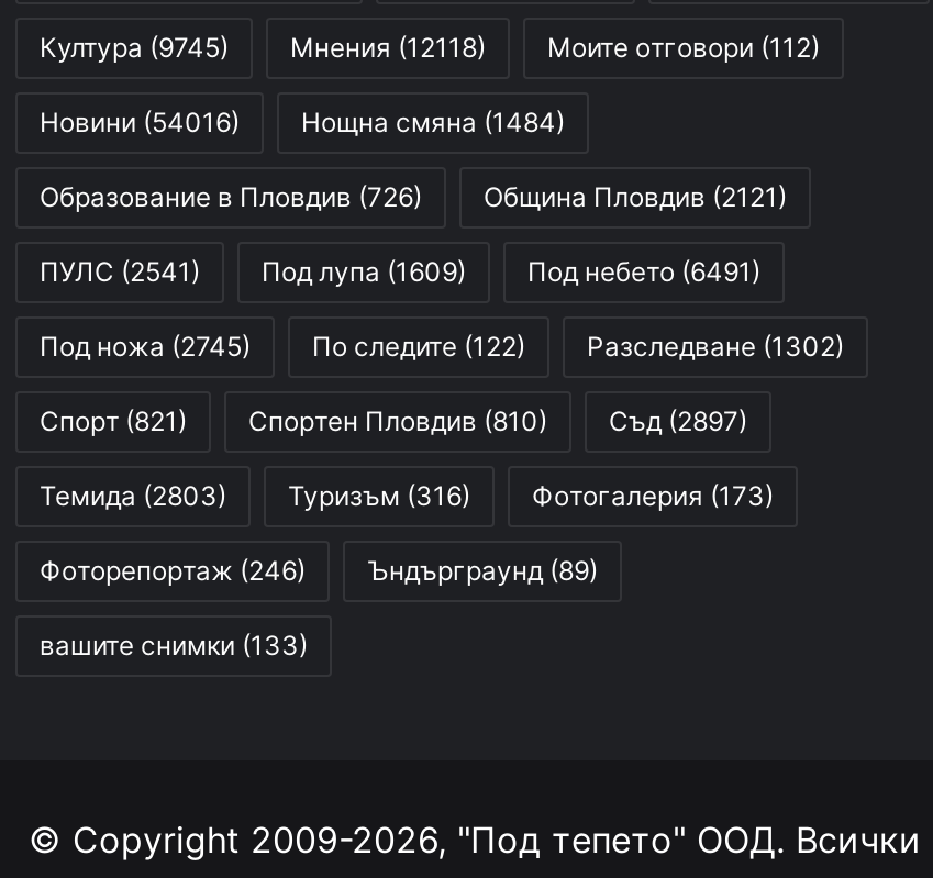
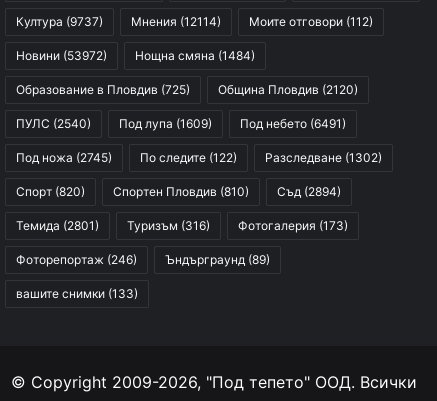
- Култура (9745)
+ Култура (9737)

- Мнения (12118)
+ Мнения (12114)

- Новини (54016) Нощна смяна (1484)
+ Новини (53972) Нощна смяна (1484)

- Образование в Пловдив (726)
+ Образование в Пловдив (725)

- Община Пловдив (2121)
+ Община Пловдив (2120)

- ПУЛС (2541) Под лупа (1609) Под небето (6491)
+ ПУЛС (2540) Под лупа (1609) Под небето (6491)

- Спорт (821)
+ Спорт (820)

- Съд (2897)
+ Съд (2894)

- Темида (2803) Туризъм (316) Фотогалерия (173)
+ Темида (2801) Туризъм (316) Фотогалерия (173)
